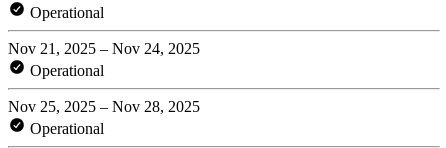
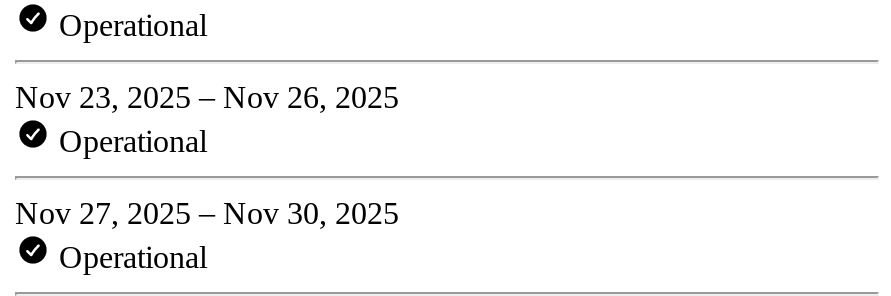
- Nov 21, 2025 – Nov 24, 2025
+ Nov 23, 2025 – Nov 26, 2025

- Nov 25, 2025 – Nov 28, 2025
+ Nov 27, 2025 – Nov 30, 2025
